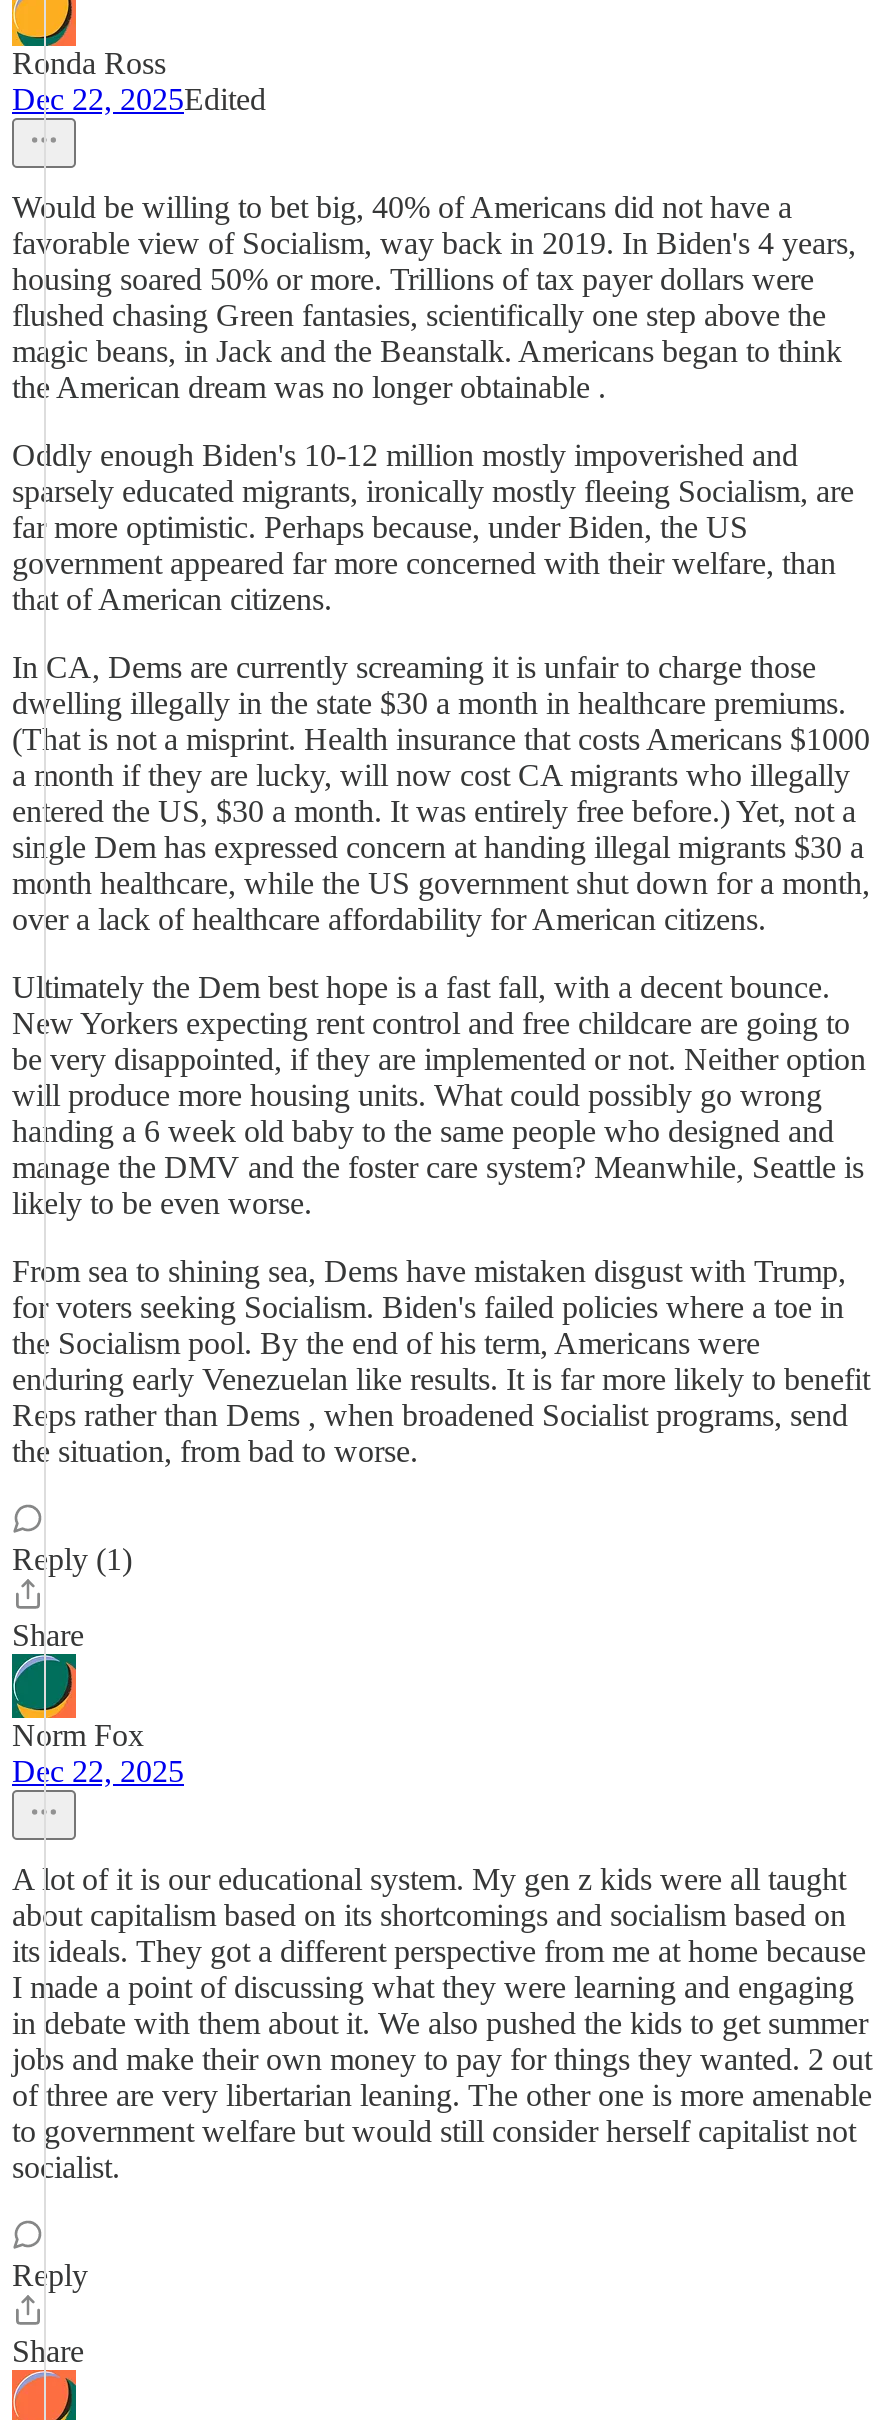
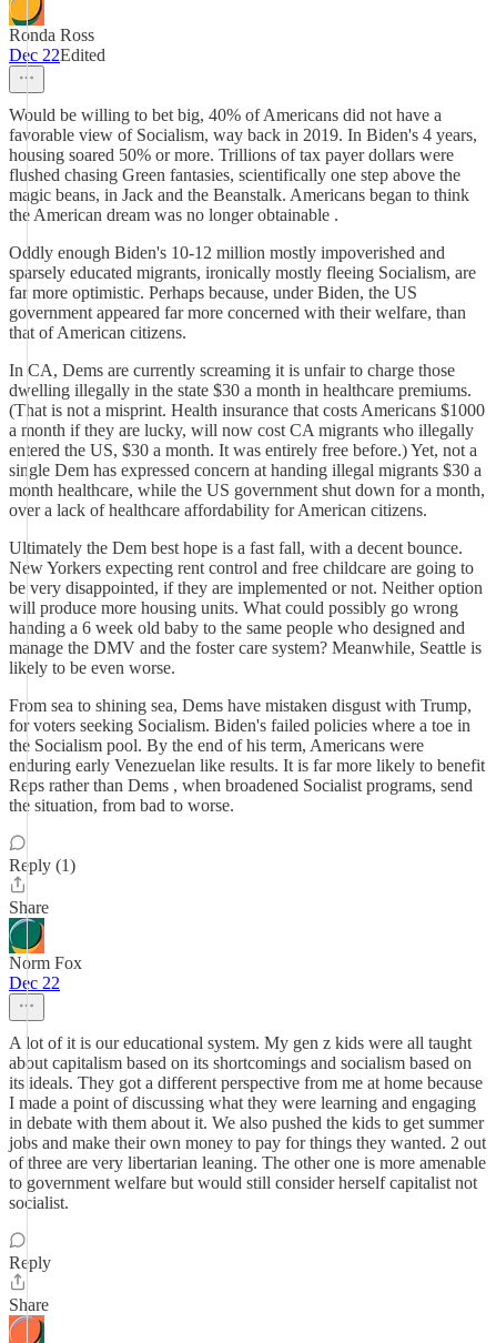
- Dec 22, 2025Edited
+ Dec 22Edited

- Dec 22, 2025
+ Dec 22
